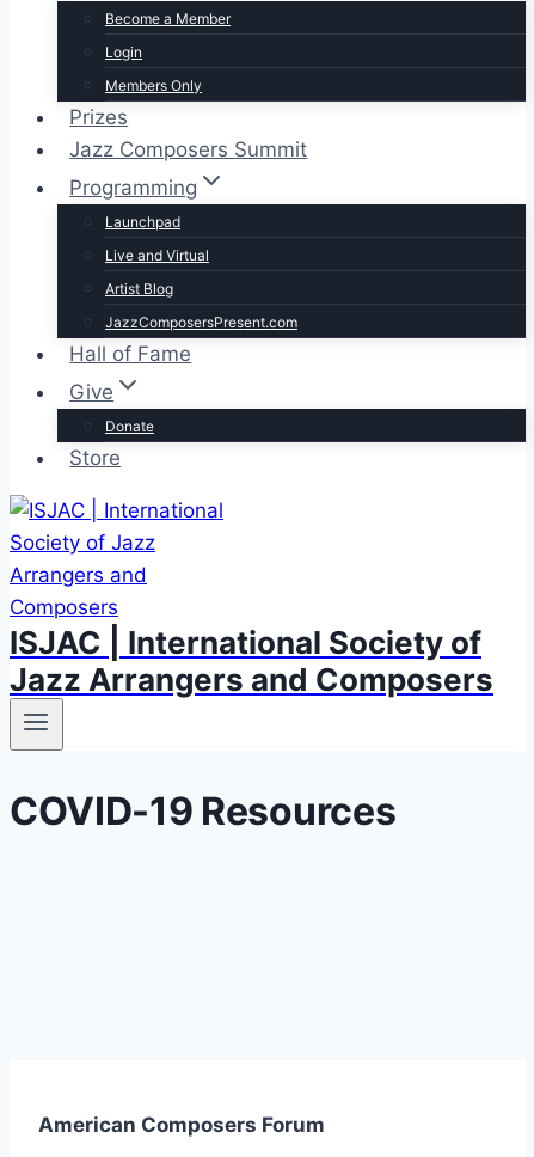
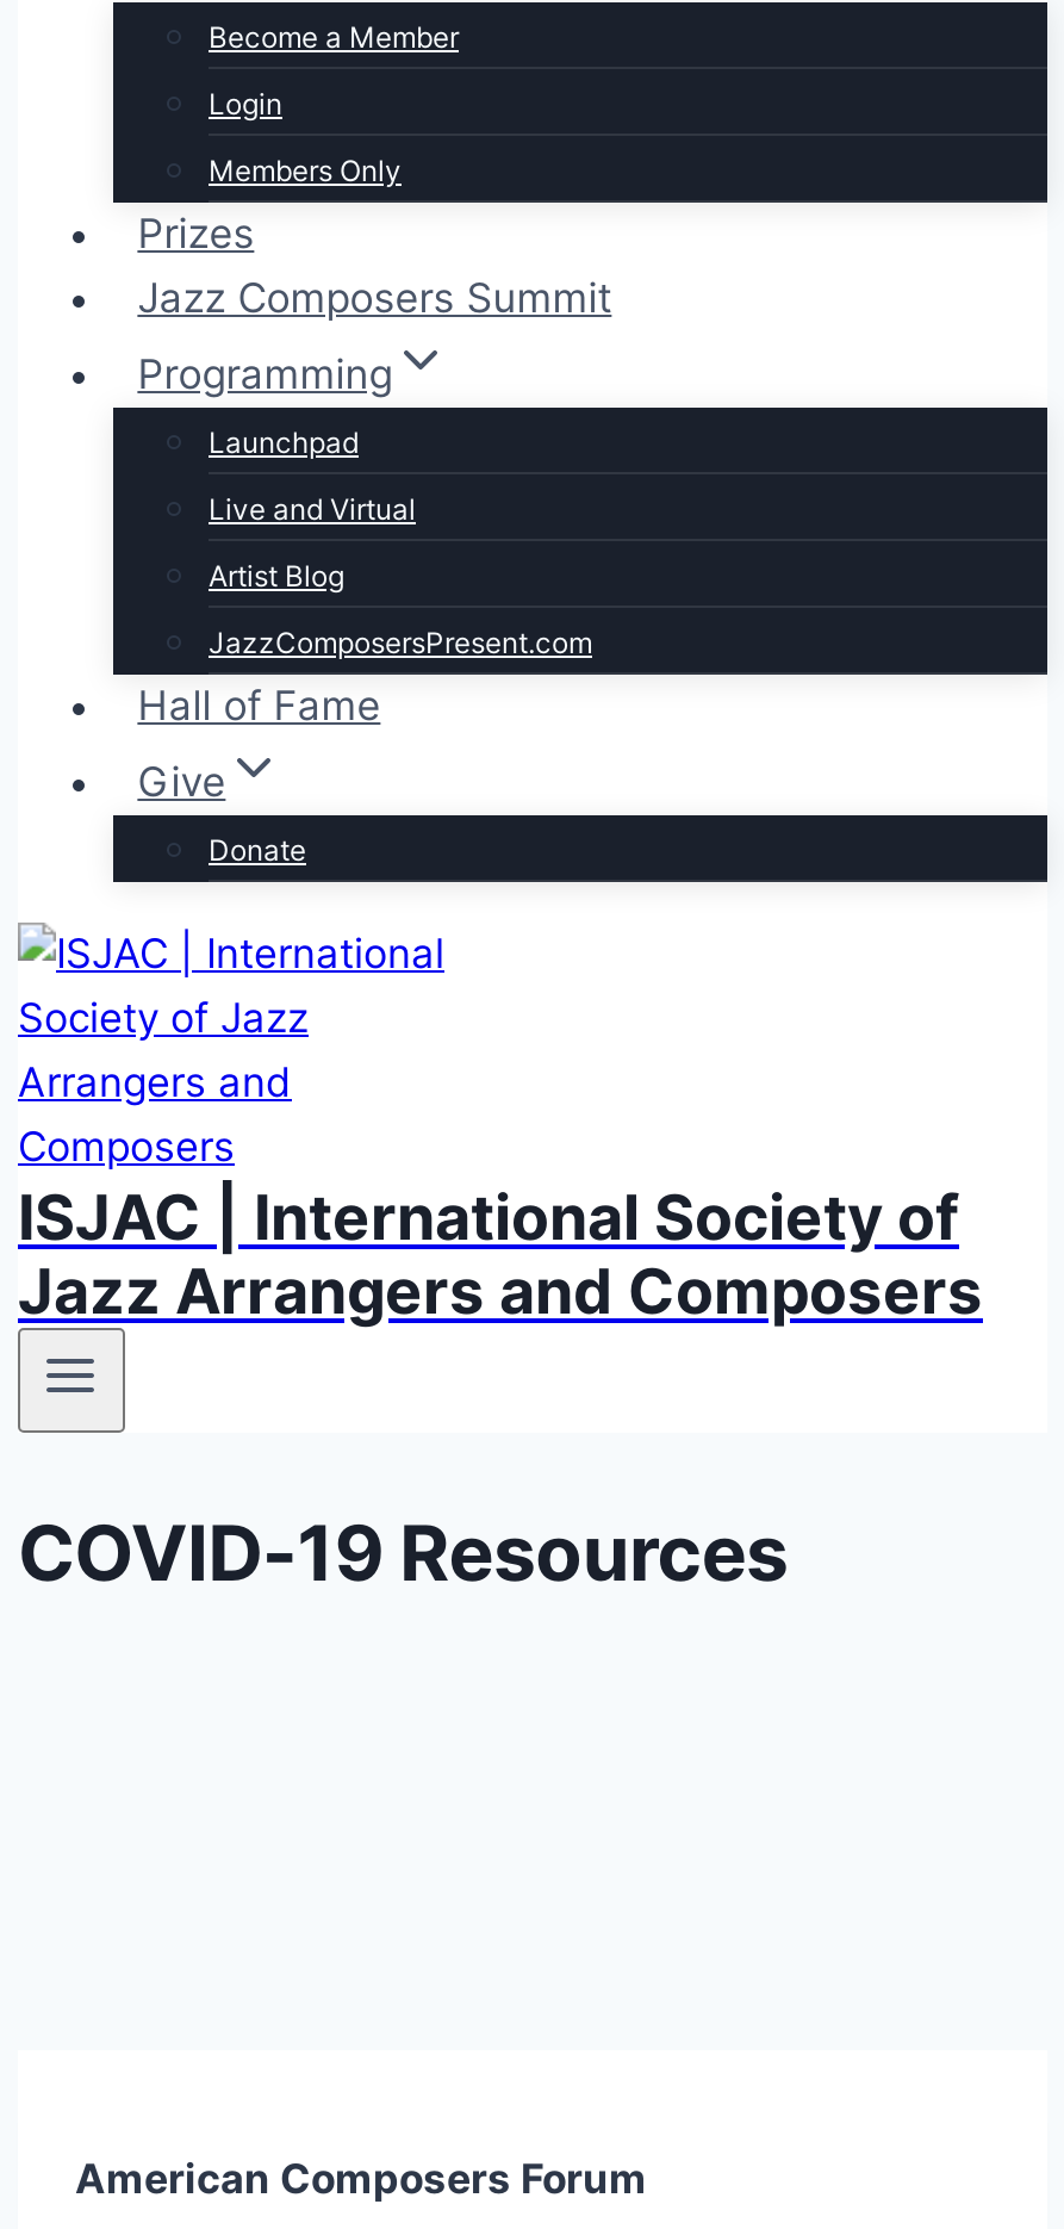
- Store
